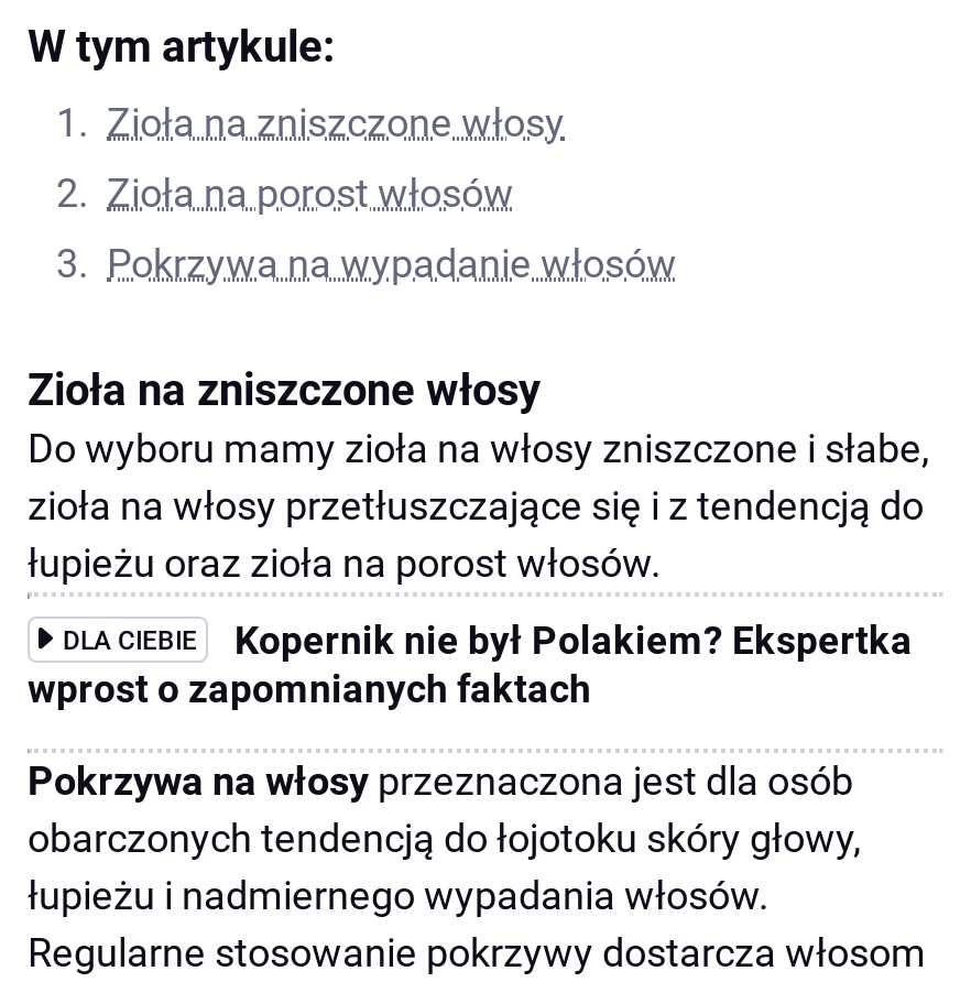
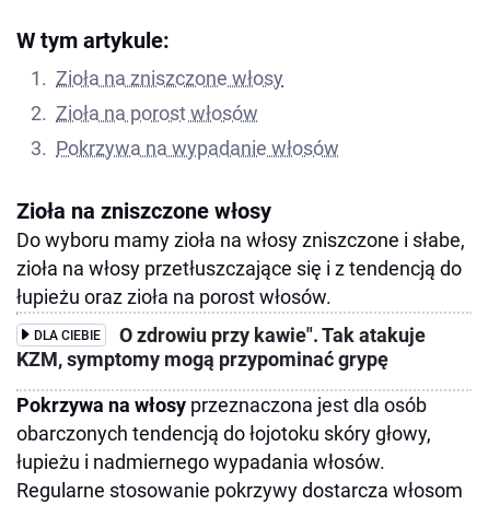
- Kopernik nie był Polakiem? Ekspertka
- wprost o zapomnianych faktach
+ O zdrowiu przy kawie". Tak atakuje
+ KZM, symptomy mogą przypominać grypę
